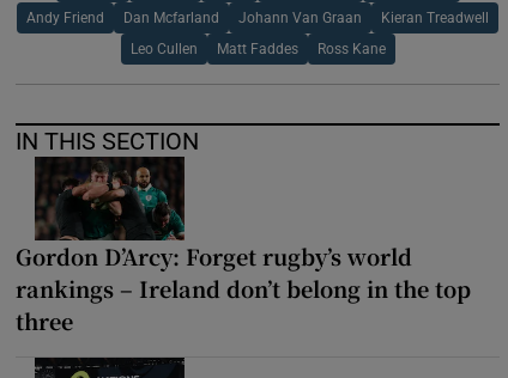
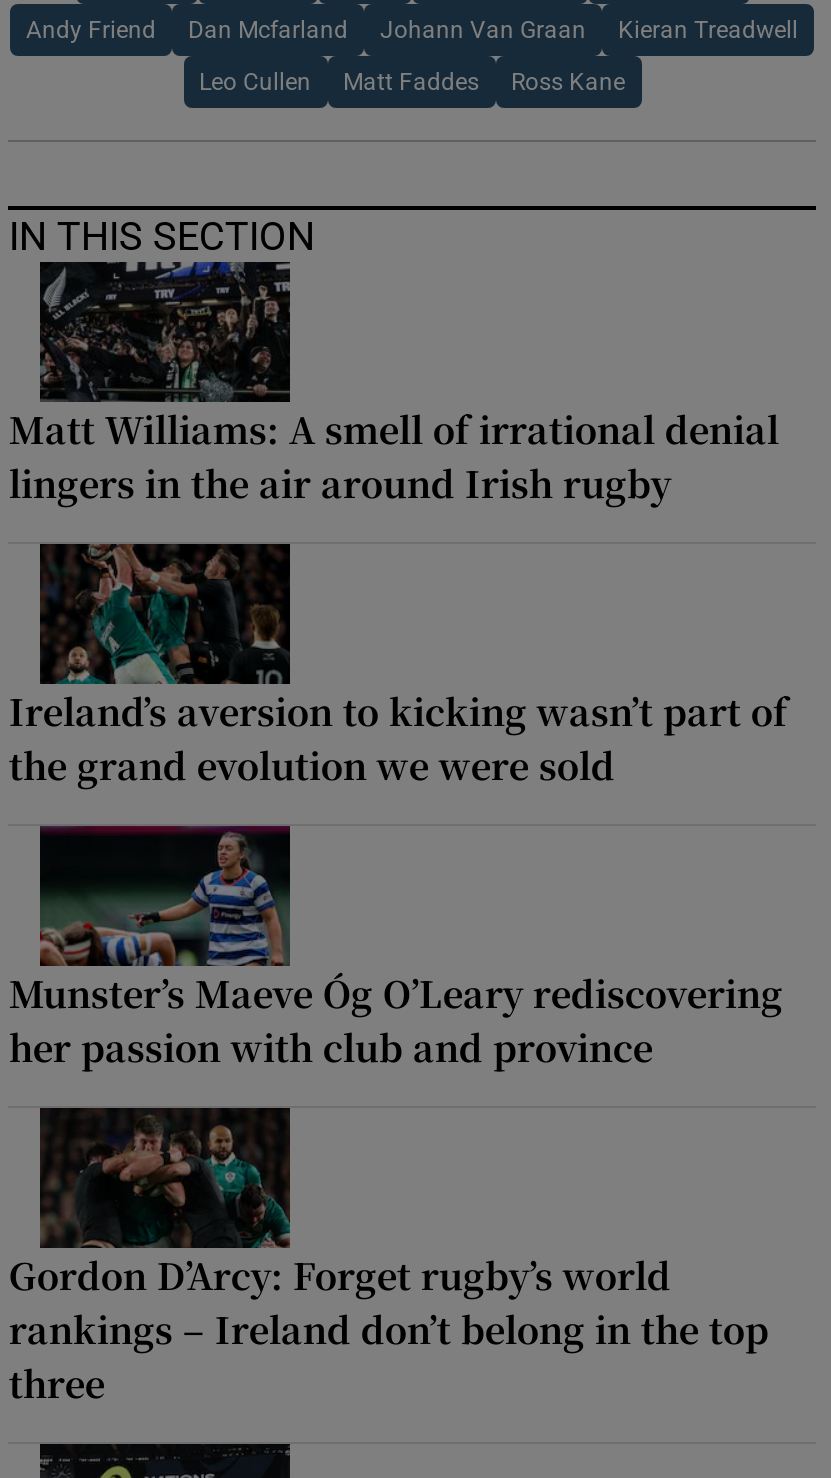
+ [image]
+ Matt Williams: A smell of irrational denial
+ lingers in the air around Irish rugby

+ [image]
+ Ireland’s aversion to kicking wasn’t part of
+ the grand evolution we were sold

+ [image]
+ Munster’s Maeve Óg O’Leary rediscovering
+ her passion with club and province
